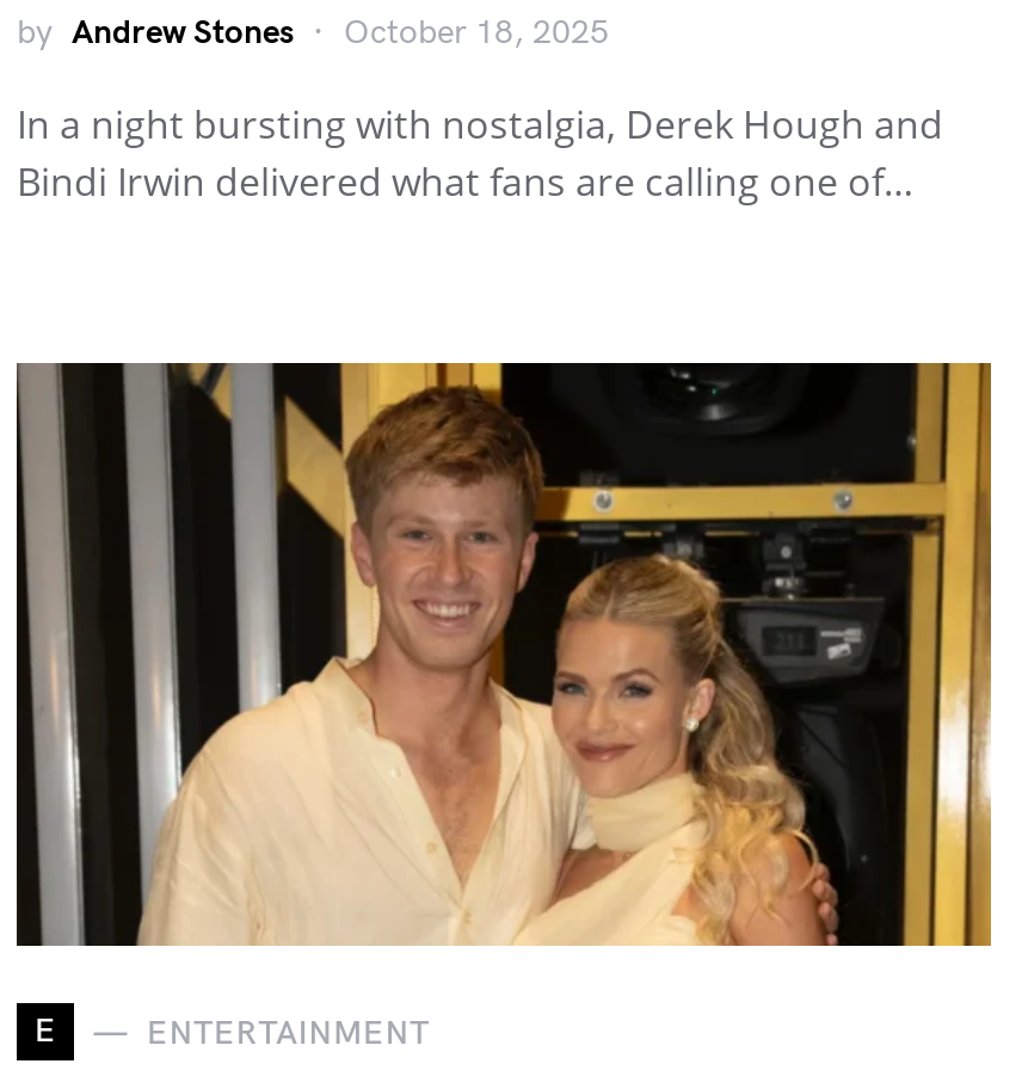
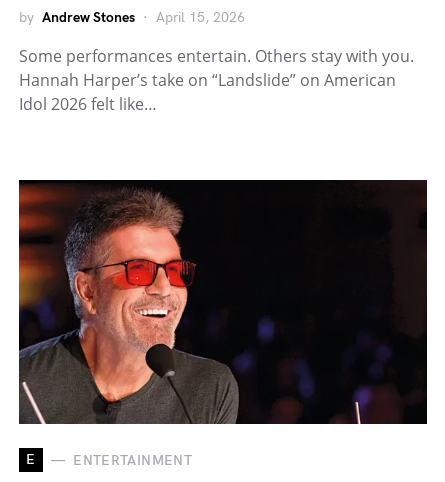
- October 18, 2025
+ April 15, 2026

- In a night bursting with nostalgia, Derek Hough and
- Bindi Irwin delivered what fans are calling one of…
+ Some performances entertain. Others stay with you.
+ Hannah Harper’s take on “Landslide” on American
+ Idol 2026 felt like…

- [image]
+ [image]
